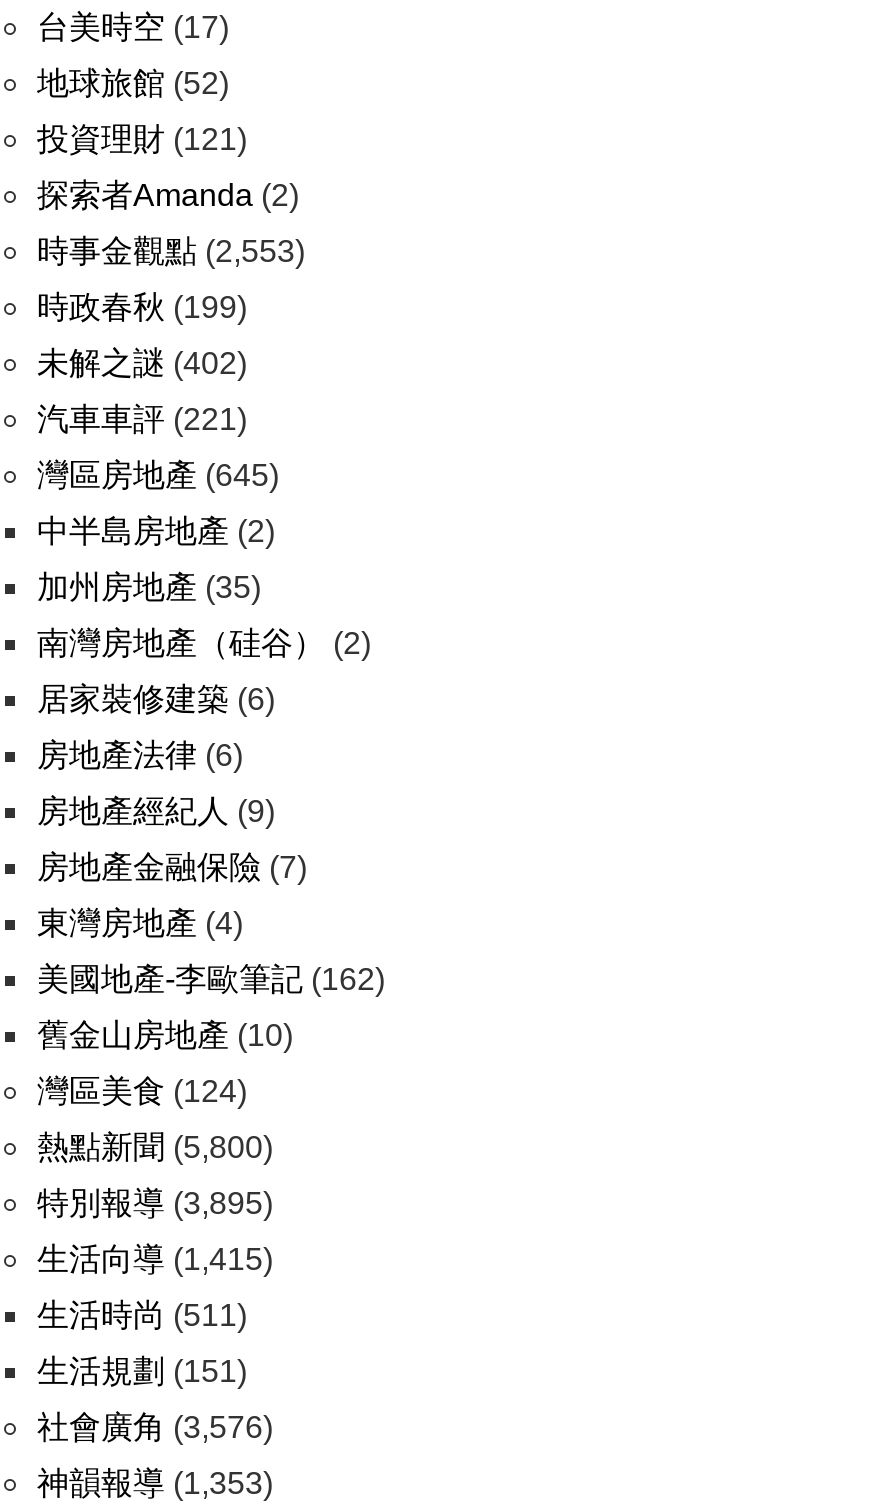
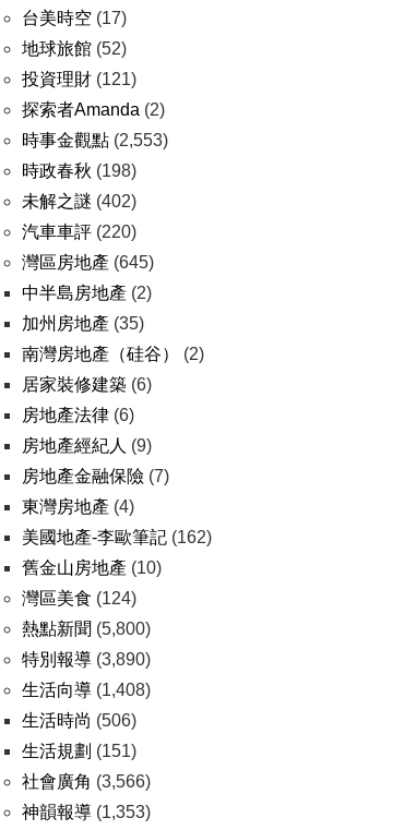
- 時政春秋(199)
+ 時政春秋(198)

- 汽車車評(221)
+ 汽車車評(220)

- 特別報導(3,895)
+ 特別報導(3,890)

- 生活向導(1,415)
+ 生活向導(1,408)

- 生活時尚(511)
+ 生活時尚(506)

- 社會廣角(3,576)
+ 社會廣角(3,566)
